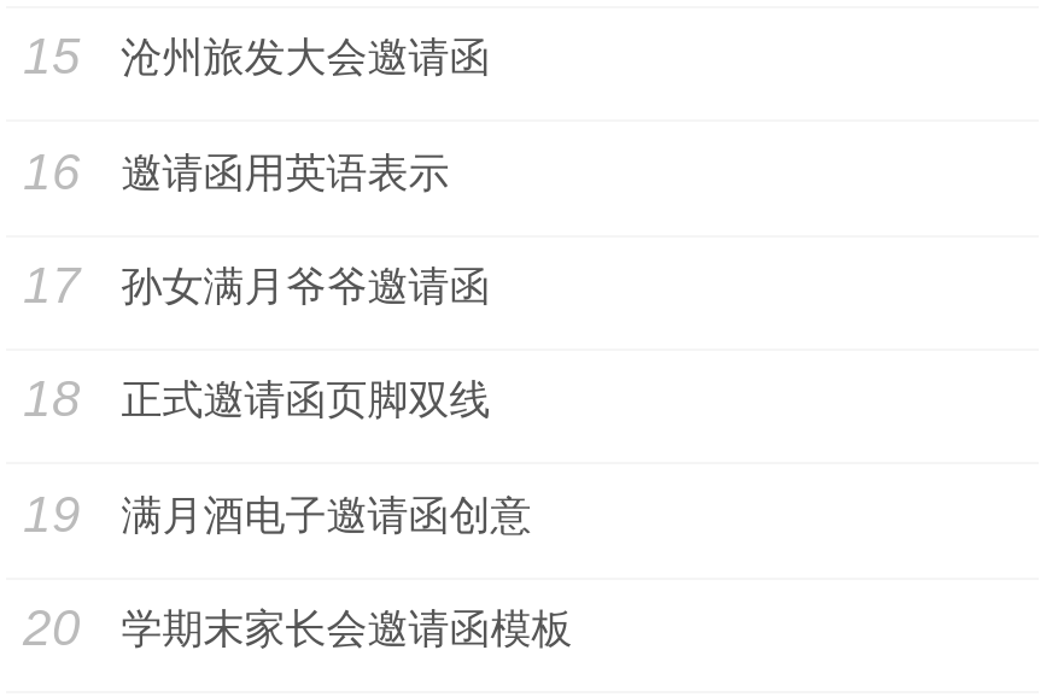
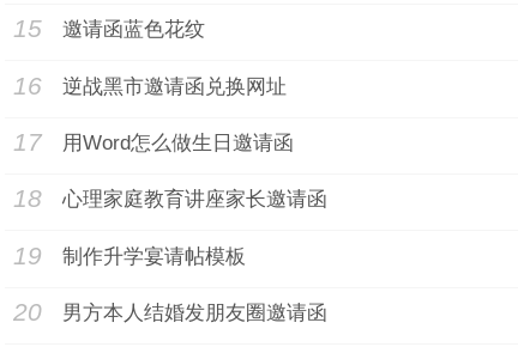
- 沧州旅发大会邀请函
+ 邀请函蓝色花纹

- 邀请函用英语表示
+ 逆战黑市邀请函兑换网址

- 孙女满月爷爷邀请函
+ 用Word怎么做生日邀请函

- 正式邀请函页脚双线
+ 心理家庭教育讲座家长邀请函

- 满月酒电子邀请函创意
+ 制作升学宴请帖模板

- 学期末家长会邀请函模板
+ 男方本人结婚发朋友圈邀请函
